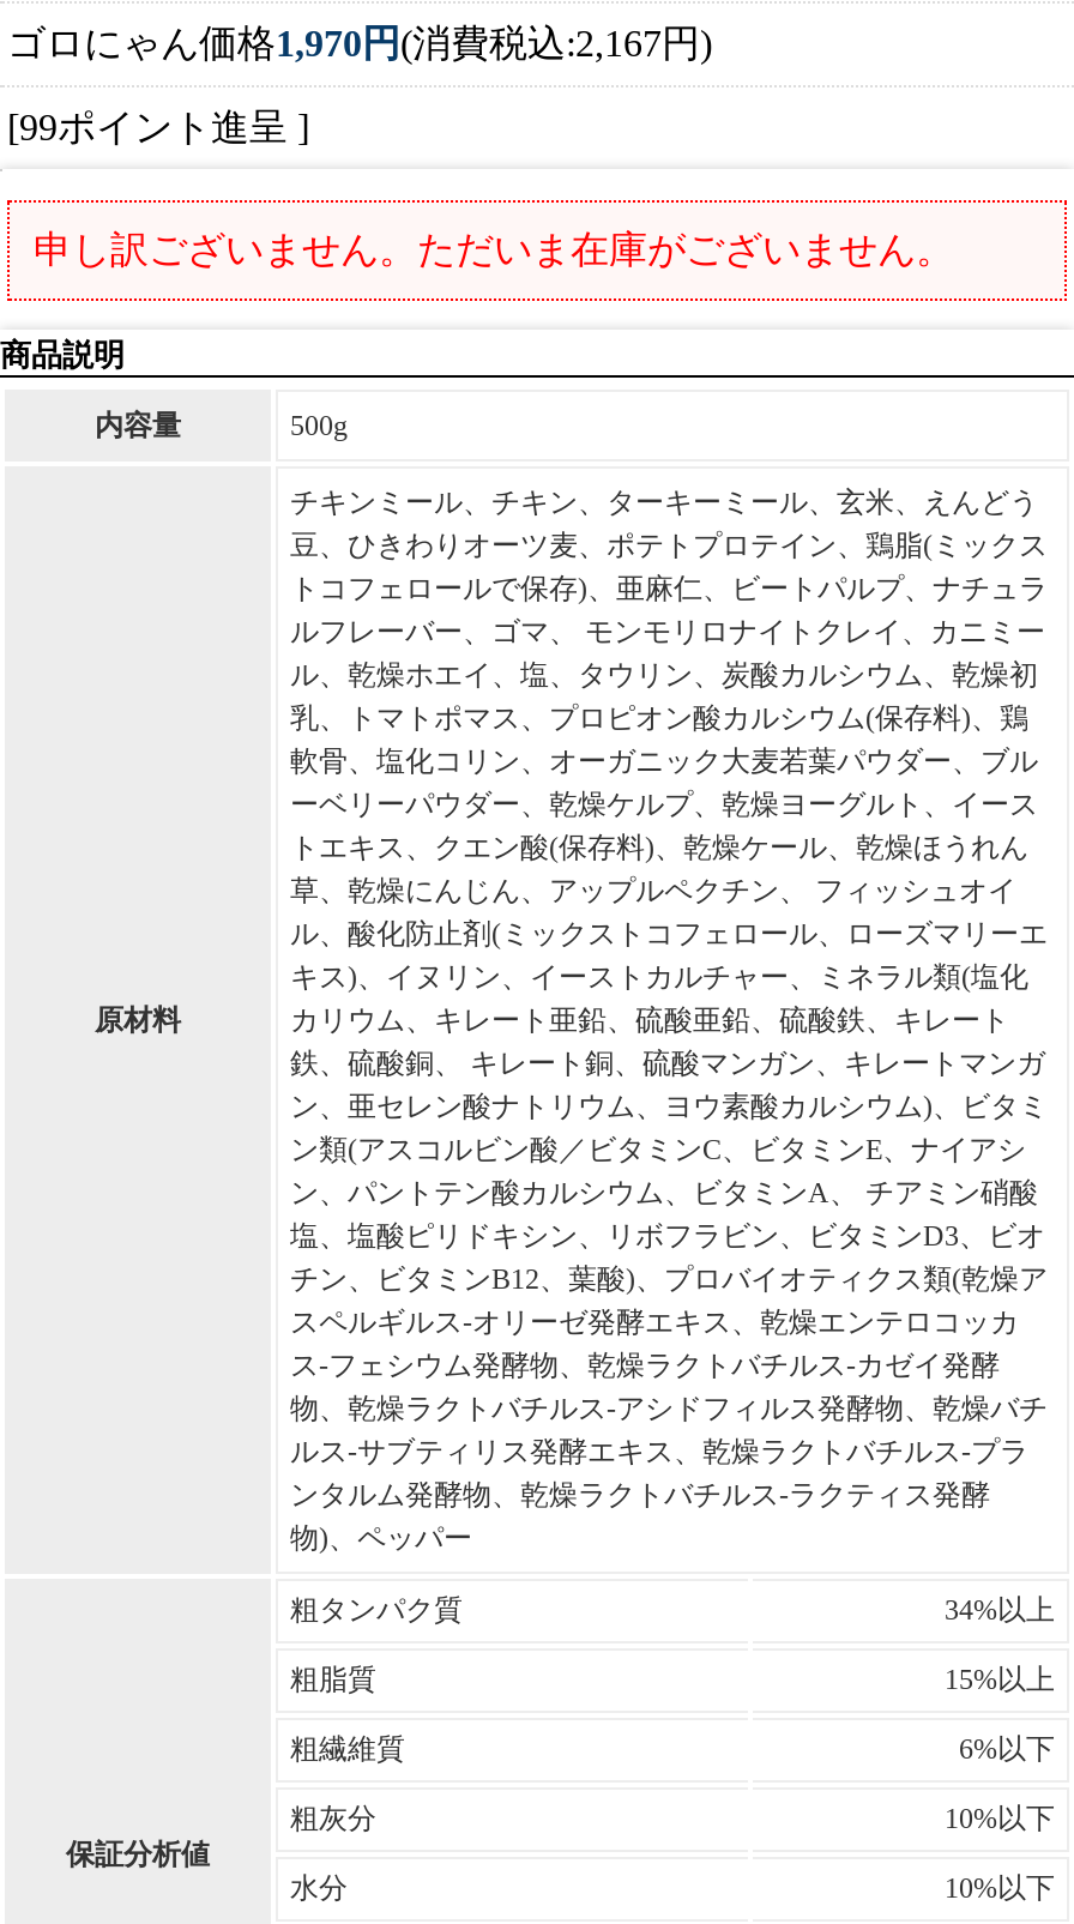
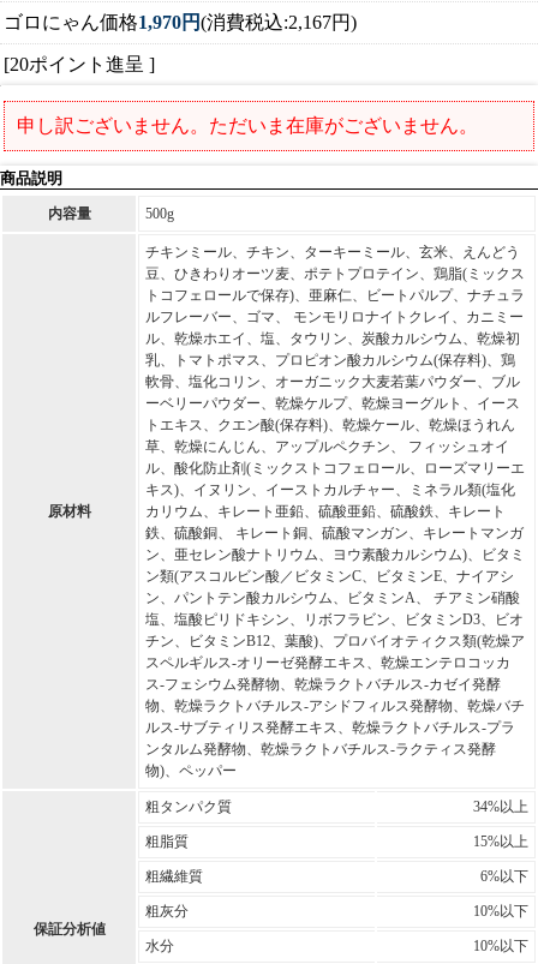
- [99ポイント進呈 ]
+ [20ポイント進呈 ]
